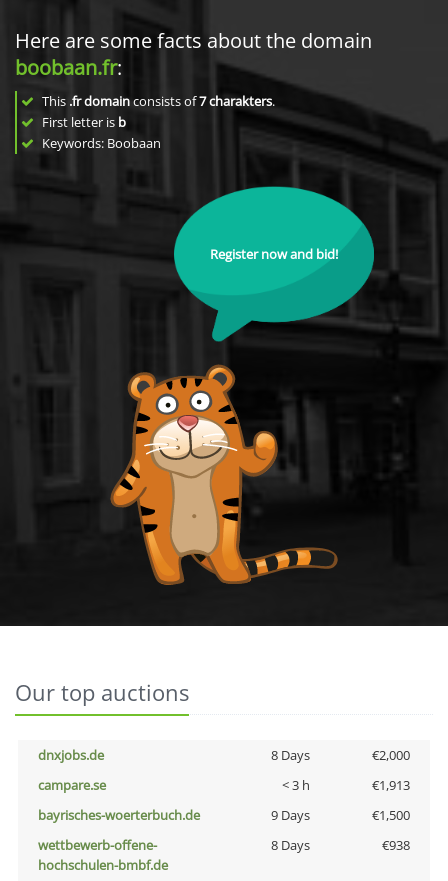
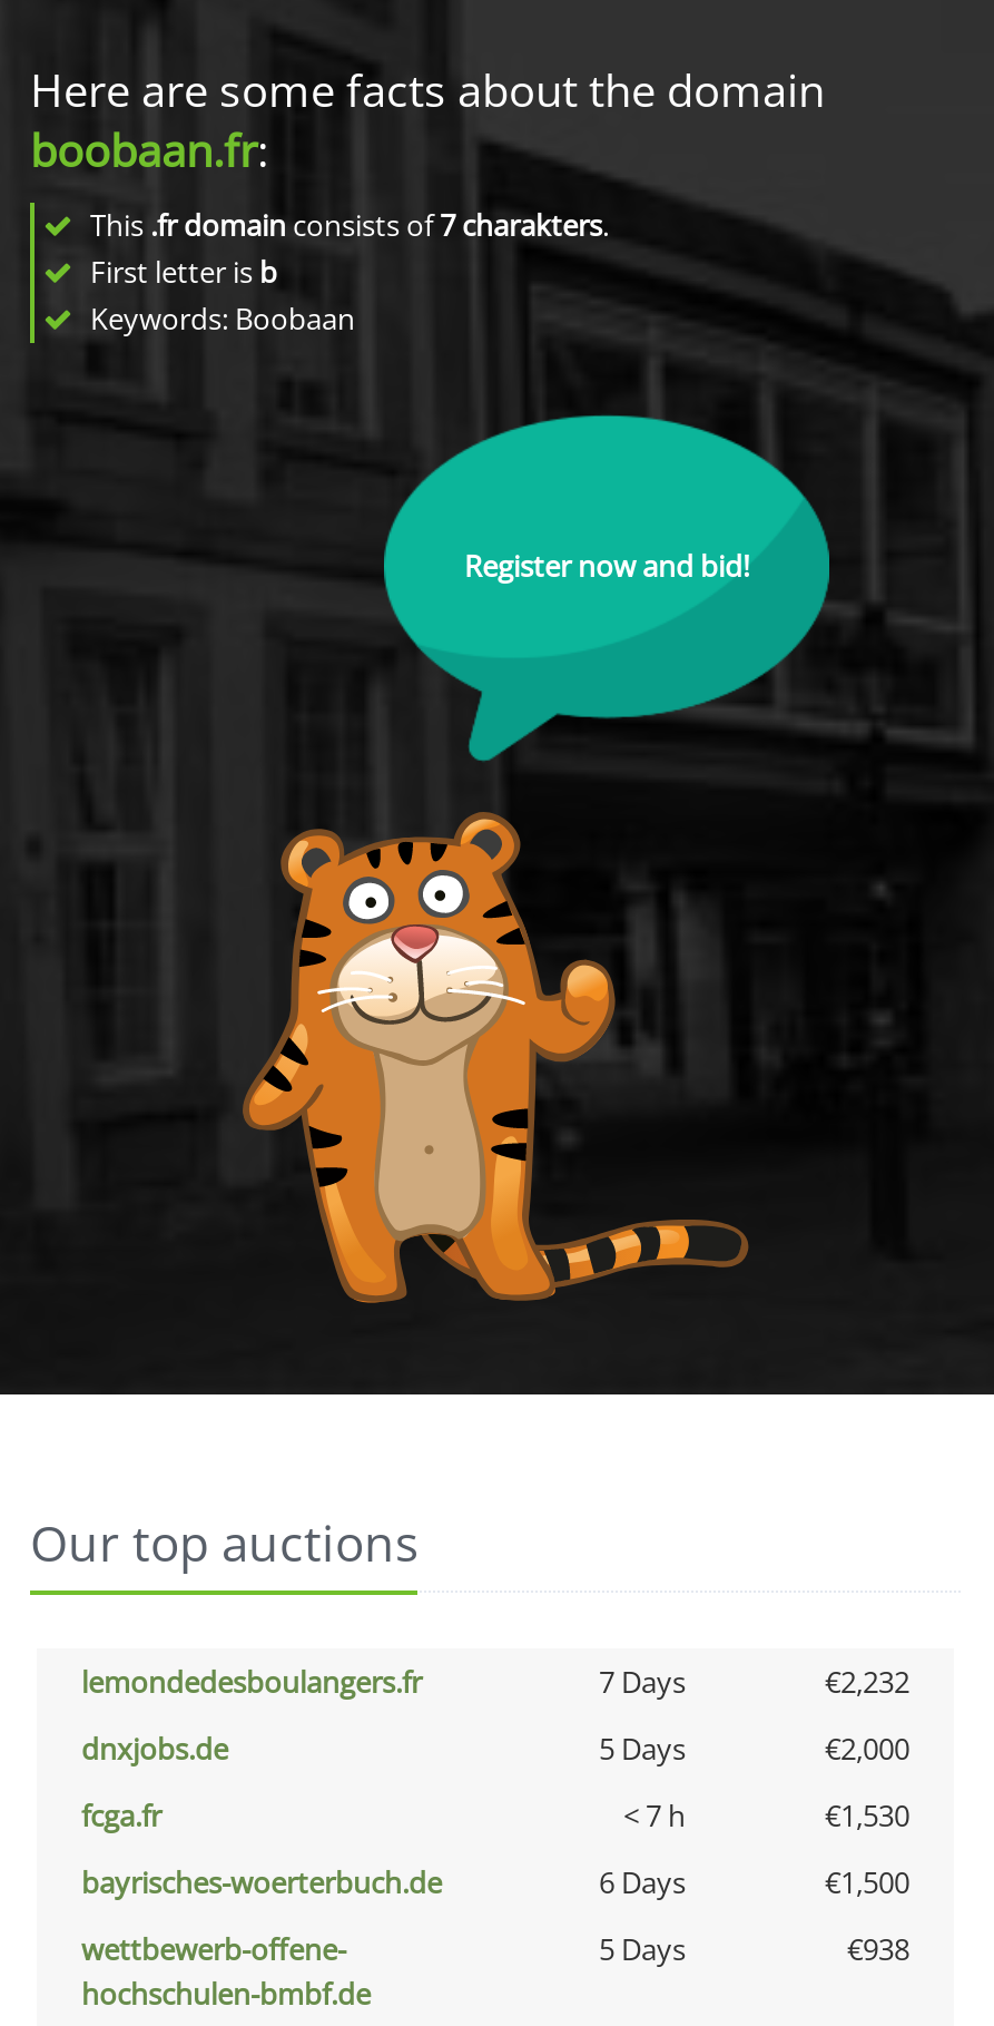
+ lemondedesboulangers.fr
+ 7 Days
+ €2,232

- 8 Days
+ 5 Days

- campare.se
- < 3 h
- €1,913
+ fcga.fr
+ < 7 h
+ €1,530

- 9 Days
+ 6 Days

- 8 Days
+ 5 Days
